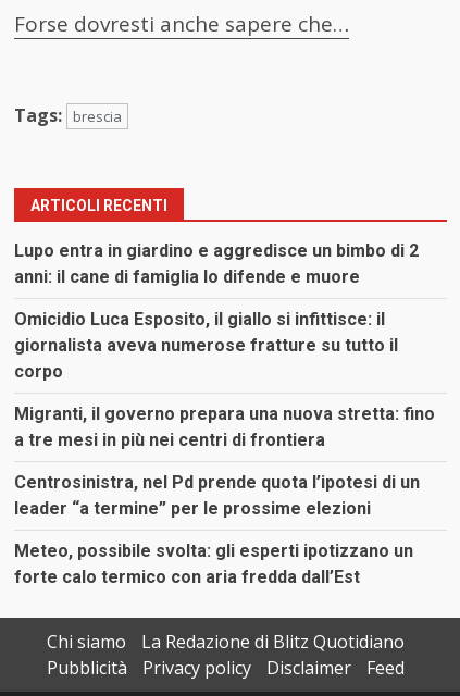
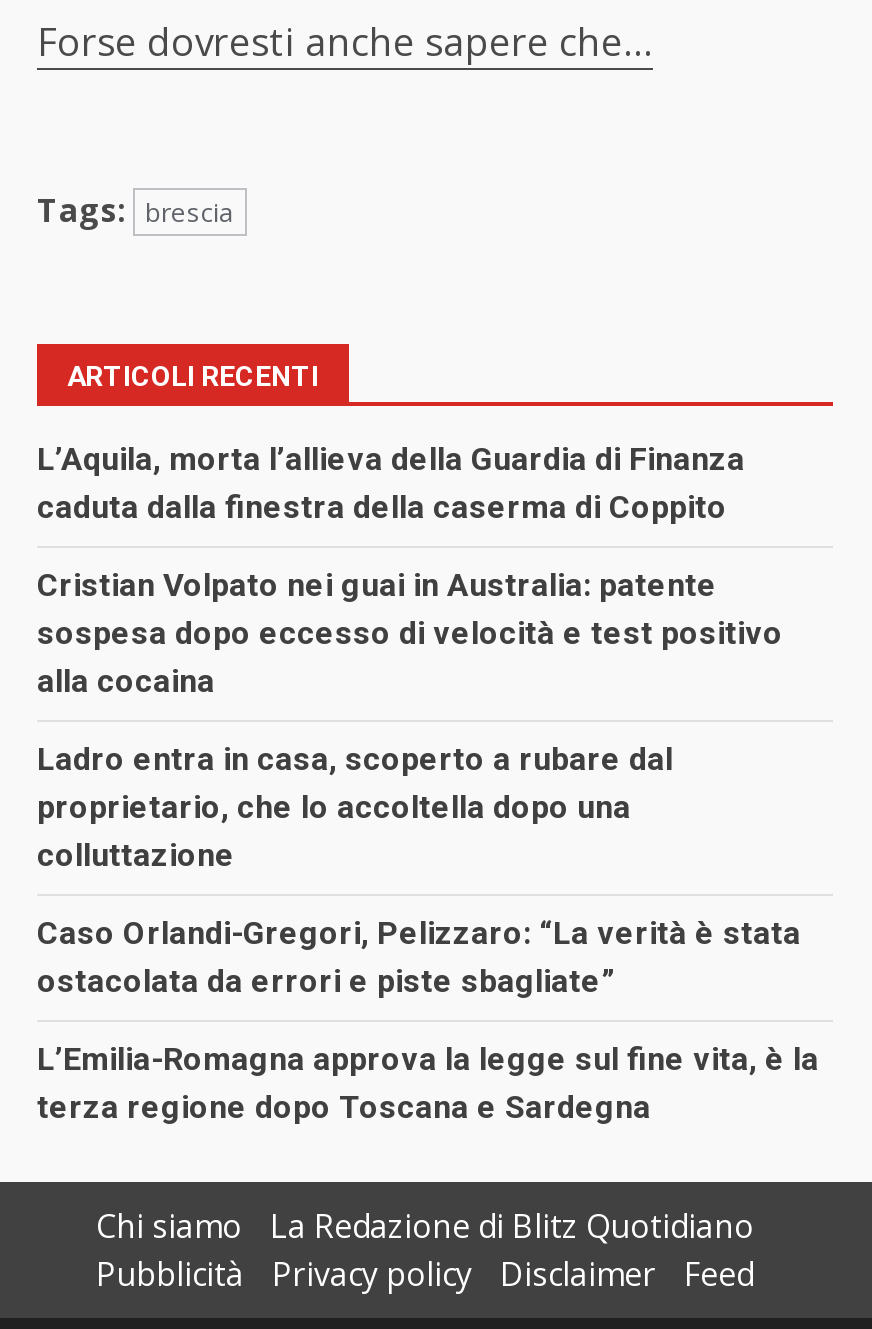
- Lupo entra in giardino e aggredisce un bimbo di 2
- anni: il cane di famiglia lo difende e muore
+ L’Aquila, morta l’allieva della Guardia di Finanza
+ caduta dalla finestra della caserma di Coppito

- Omicidio Luca Esposito, il giallo si infittisce: il
- giornalista aveva numerose fratture su tutto il
- corpo
+ Cristian Volpato nei guai in Australia: patente
+ sospesa dopo eccesso di velocità e test positivo
+ alla cocaina

- Migranti, il governo prepara una nuova stretta: fino
- a tre mesi in più nei centri di frontiera
+ Ladro entra in casa, scoperto a rubare dal
+ proprietario, che lo accoltella dopo una
+ colluttazione

- Centrosinistra, nel Pd prende quota l’ipotesi di un
- leader “a termine” per le prossime elezioni
+ Caso Orlandi-Gregori, Pelizzaro: “La verità è stata
+ ostacolata da errori e piste sbagliate”

- Meteo, possibile svolta: gli esperti ipotizzano un
- forte calo termico con aria fredda dall’Est
+ L’Emilia-Romagna approva la legge sul fine vita, è la
+ terza regione dopo Toscana e Sardegna
